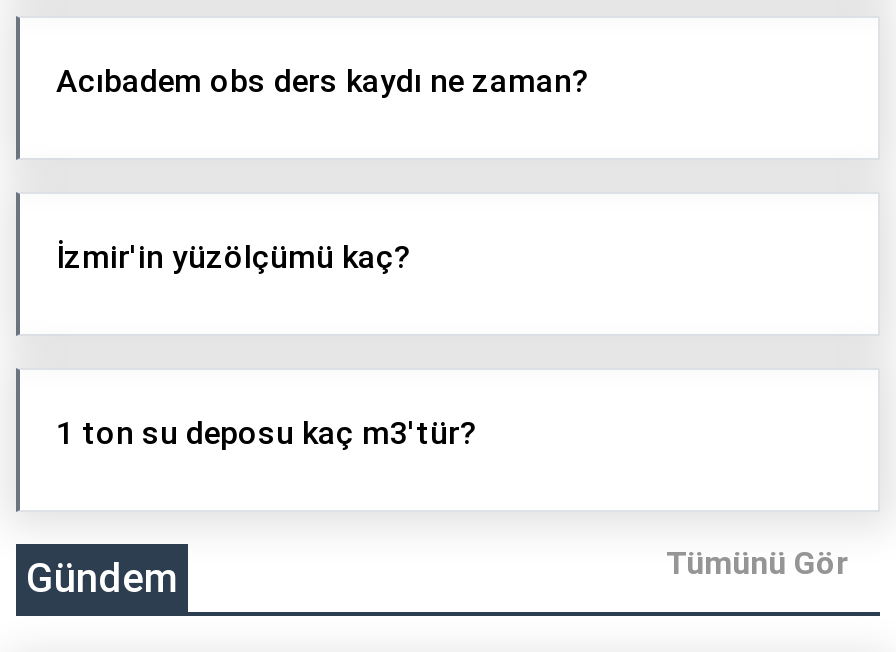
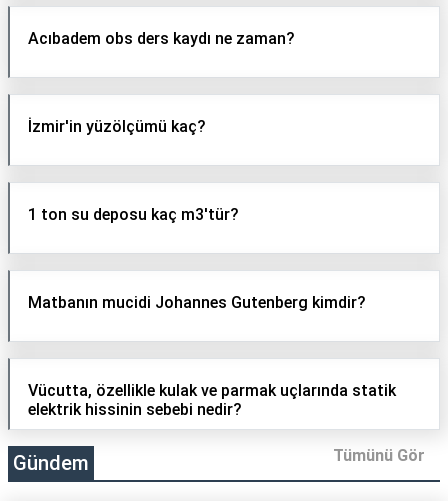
+ Matbanın mucidi Johannes Gutenberg kimdir?

+ Vücutta, özellikle kulak ve parmak uçlarında statik
+ elektrik hissinin sebebi nedir?
